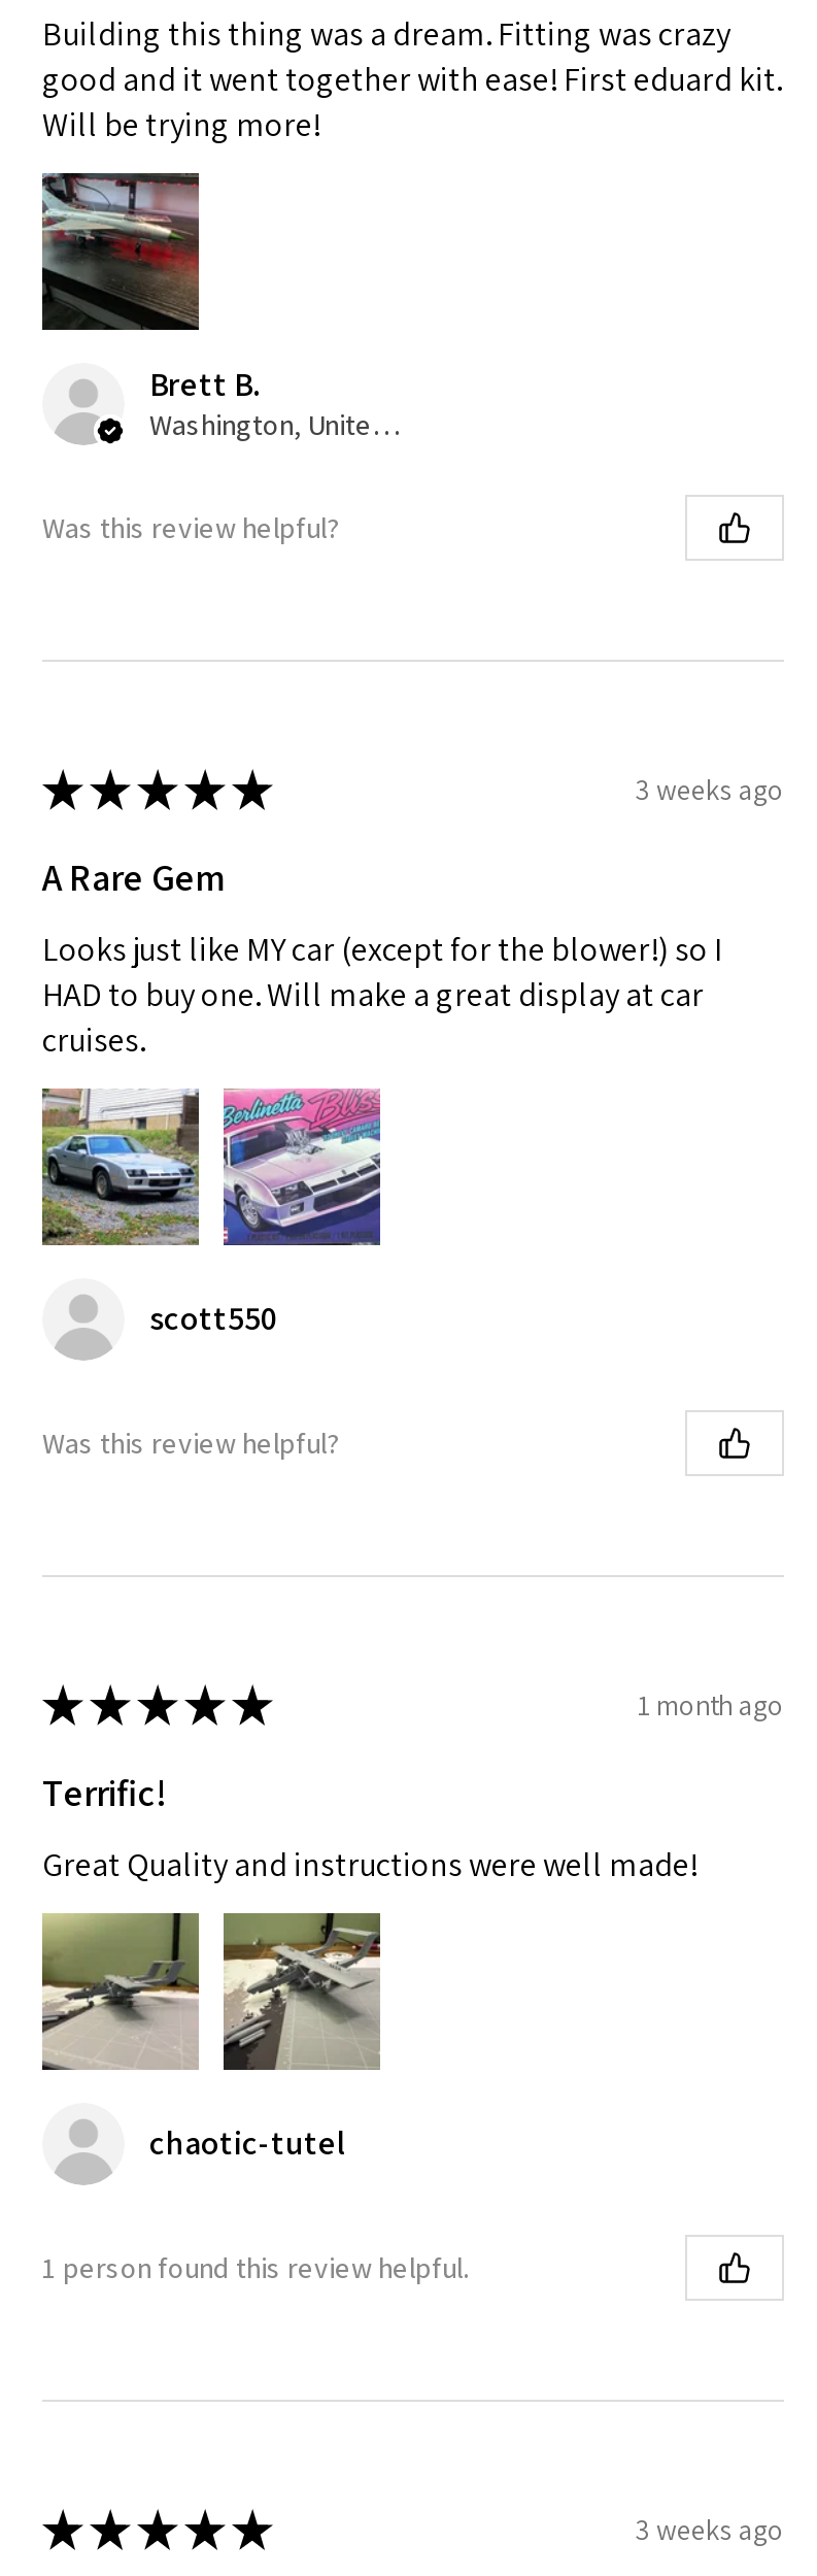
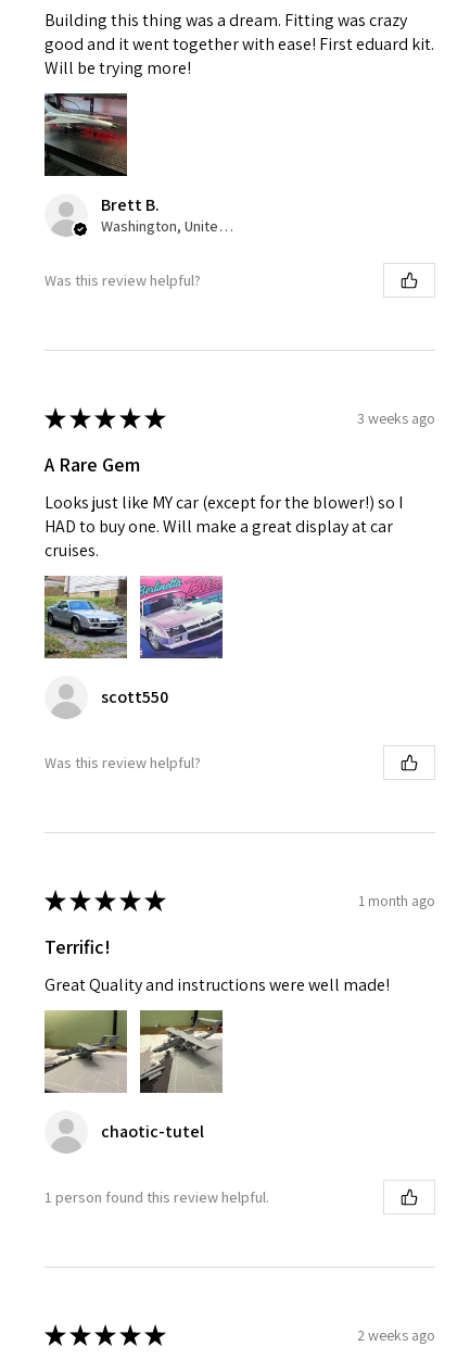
- 3 weeks ago
+ 2 weeks ago
